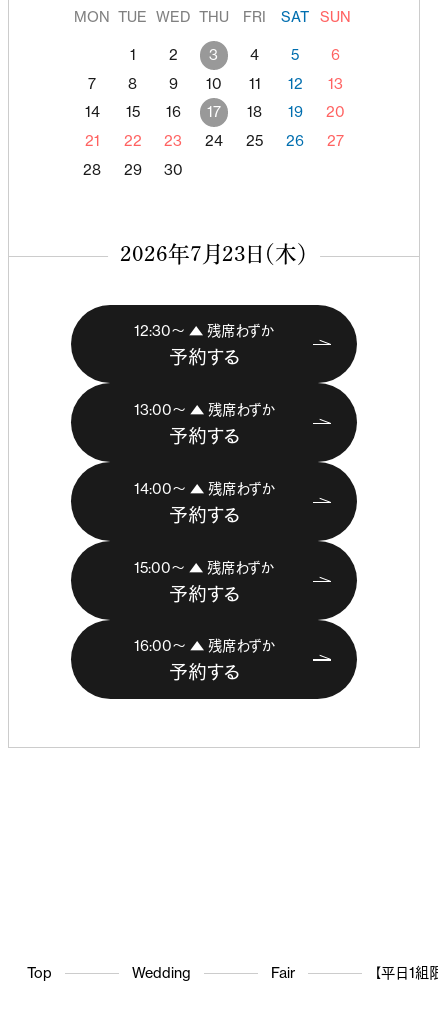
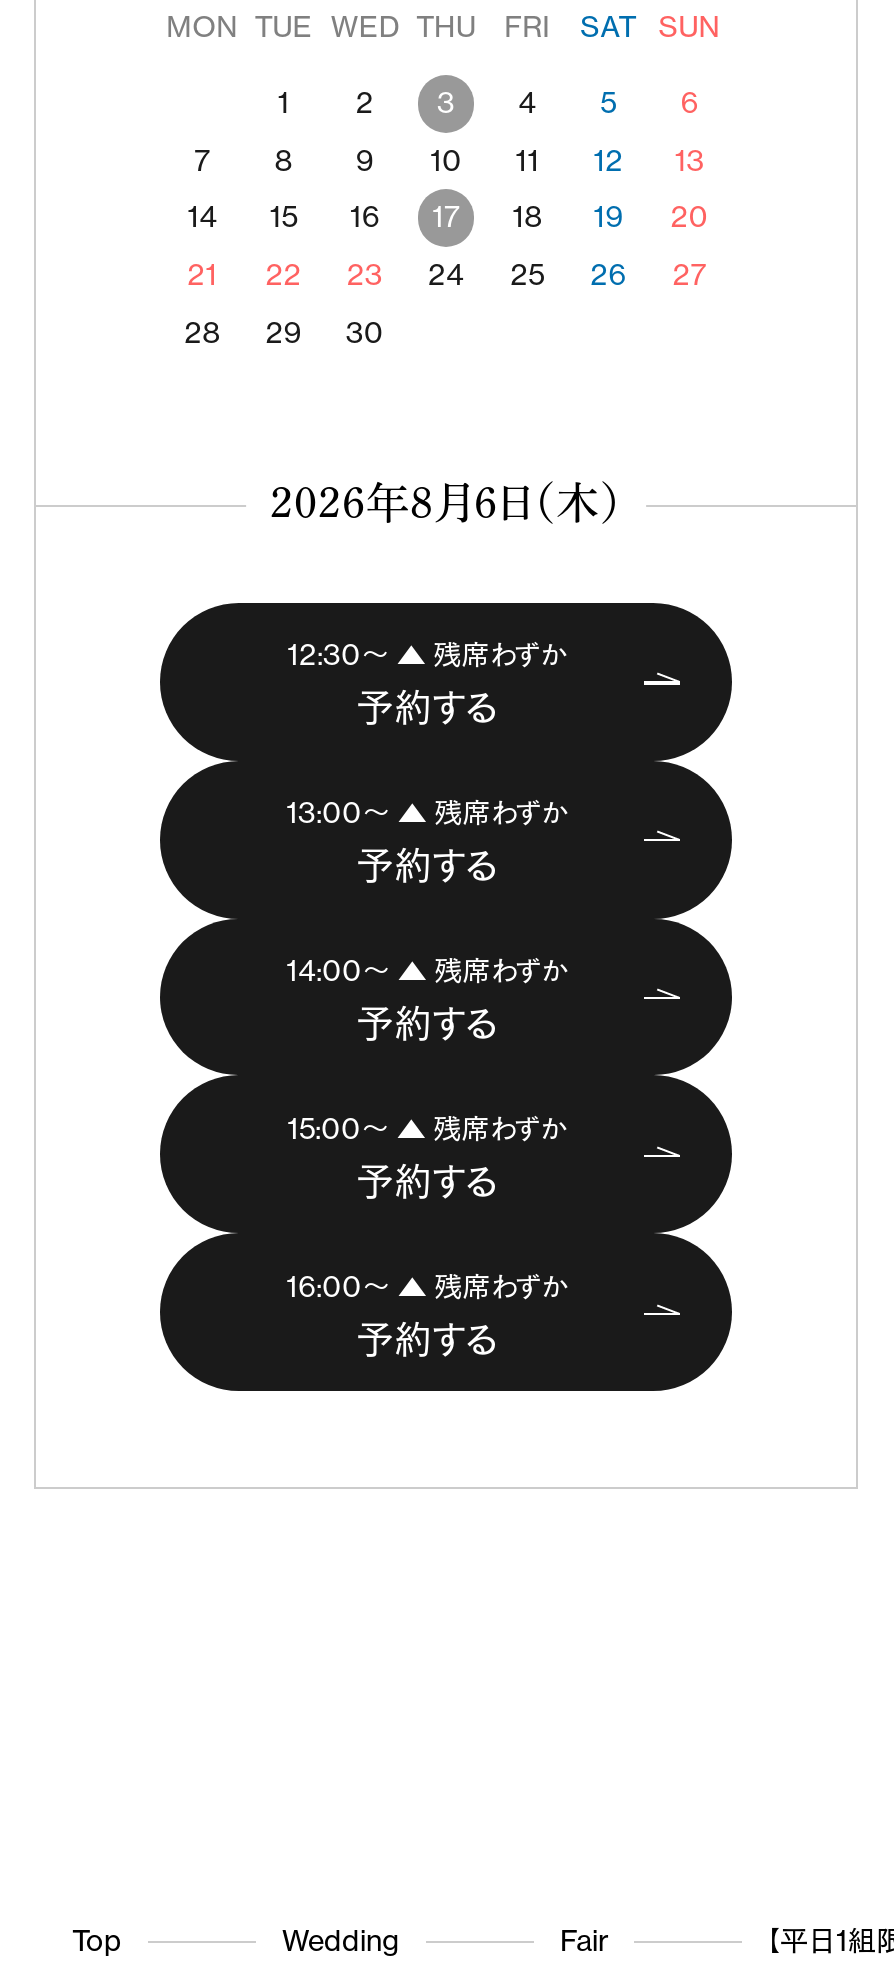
- 2026年7月23日（木）
+ 2026年8月6日（木）
